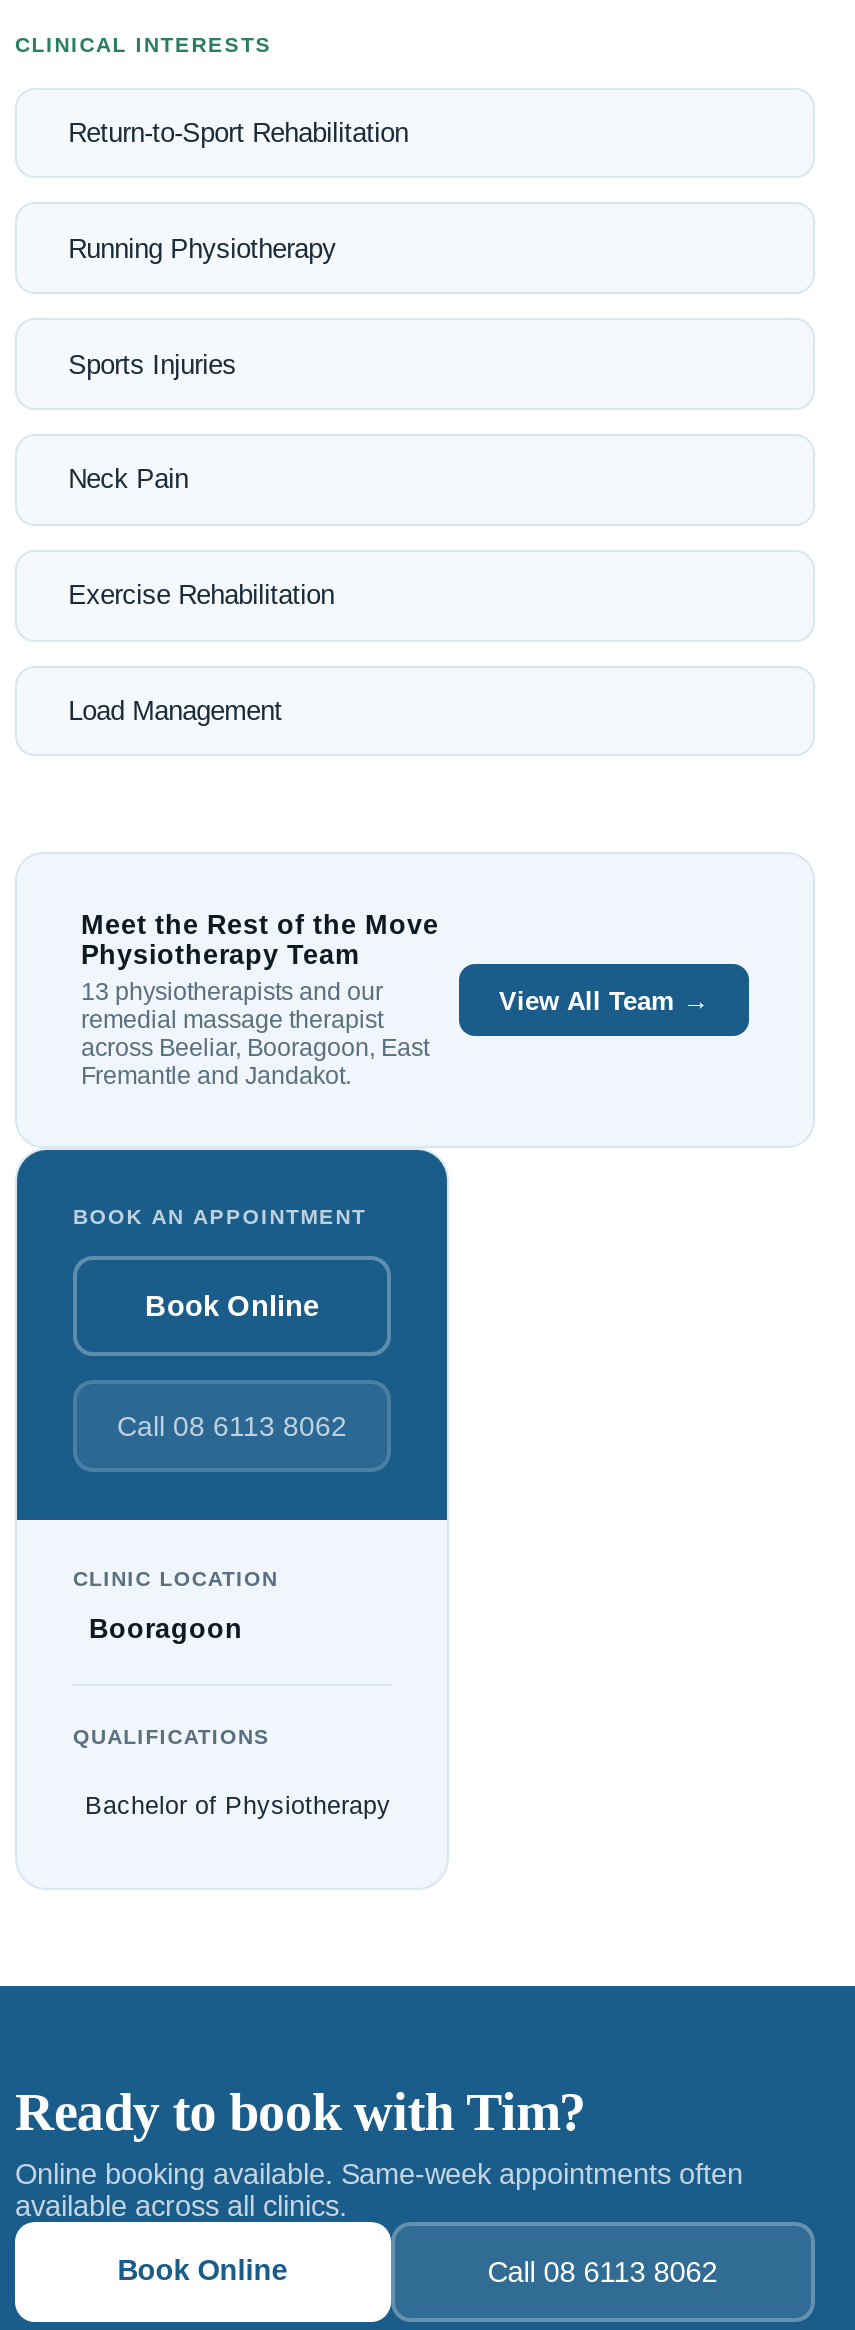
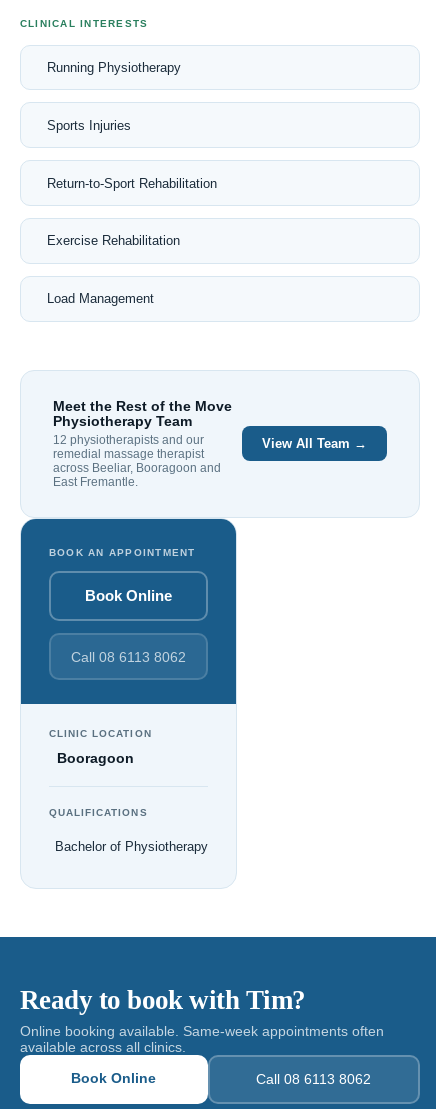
moved down: Return-to-Sport Rehabilitation

- Neck Pain

- 13 physiotherapists and our
+ 12 physiotherapists and our

- across Beeliar, Booragoon, East
- Fremantle and Jandakot.
+ across Beeliar, Booragoon and
+ East Fremantle.
